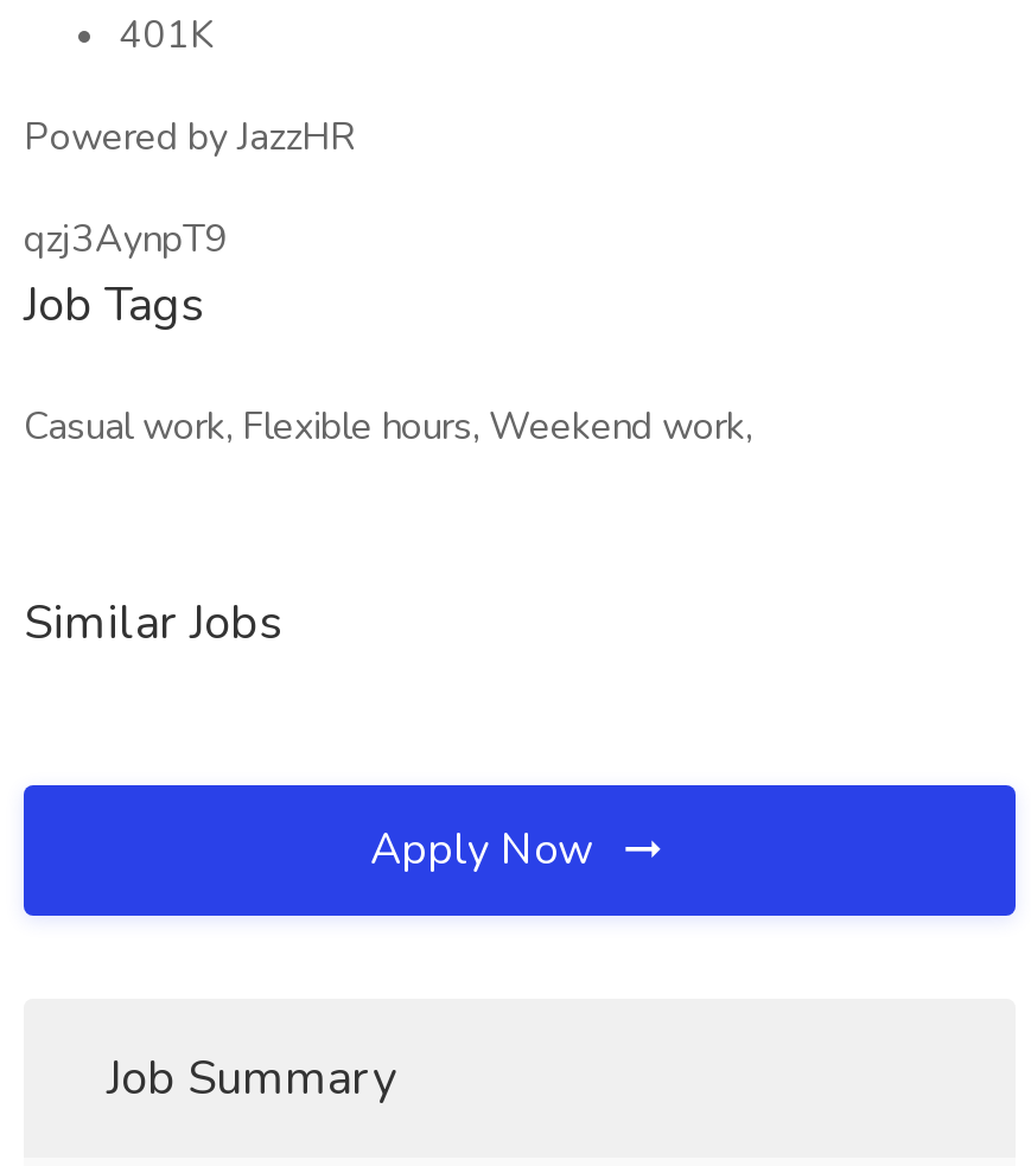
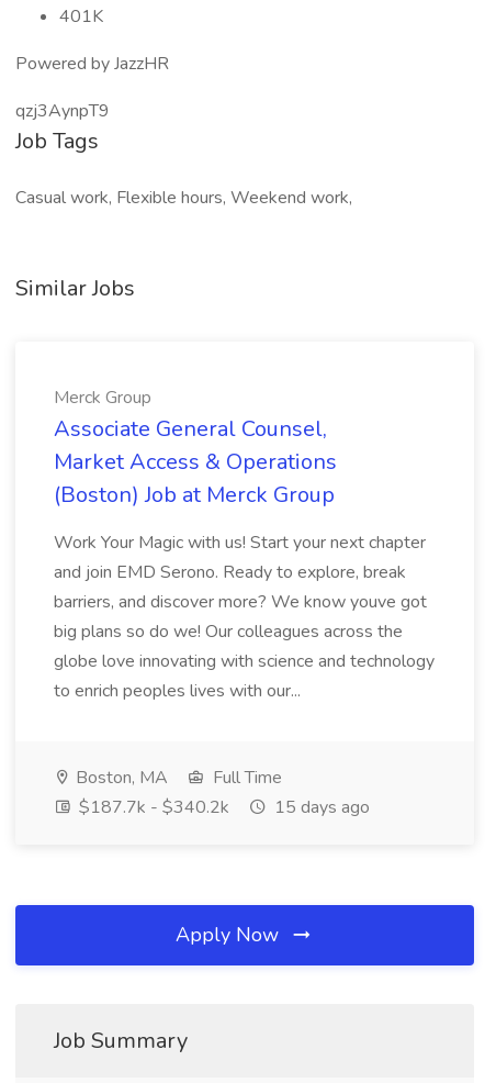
+ Merck Group
+ Associate General Counsel,
+ Market Access & Operations
+ (Boston) Job at Merck Group
+ Work Your Magic with us! Start your next chapter
+ and join EMD Serono. Ready to explore, break
+ barriers, and discover more? We know youve got
+ big plans so do we! Our colleagues across the
+ globe love innovating with science and technology
+ to enrich peoples lives with our...

+ Boston, MA
+ Full Time
+ $187.7k - $340.2k
+ 15 days ago
